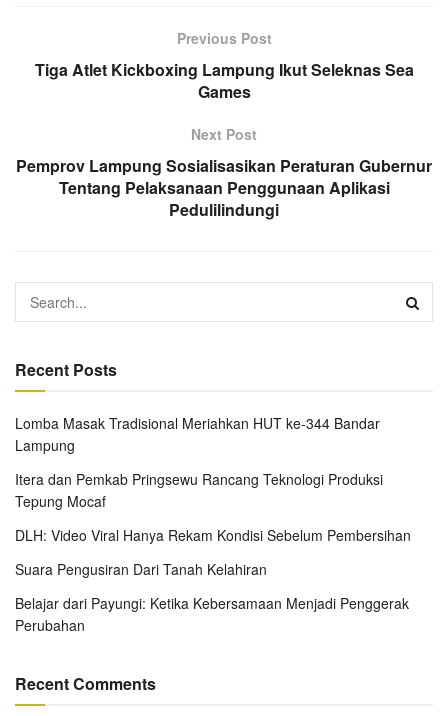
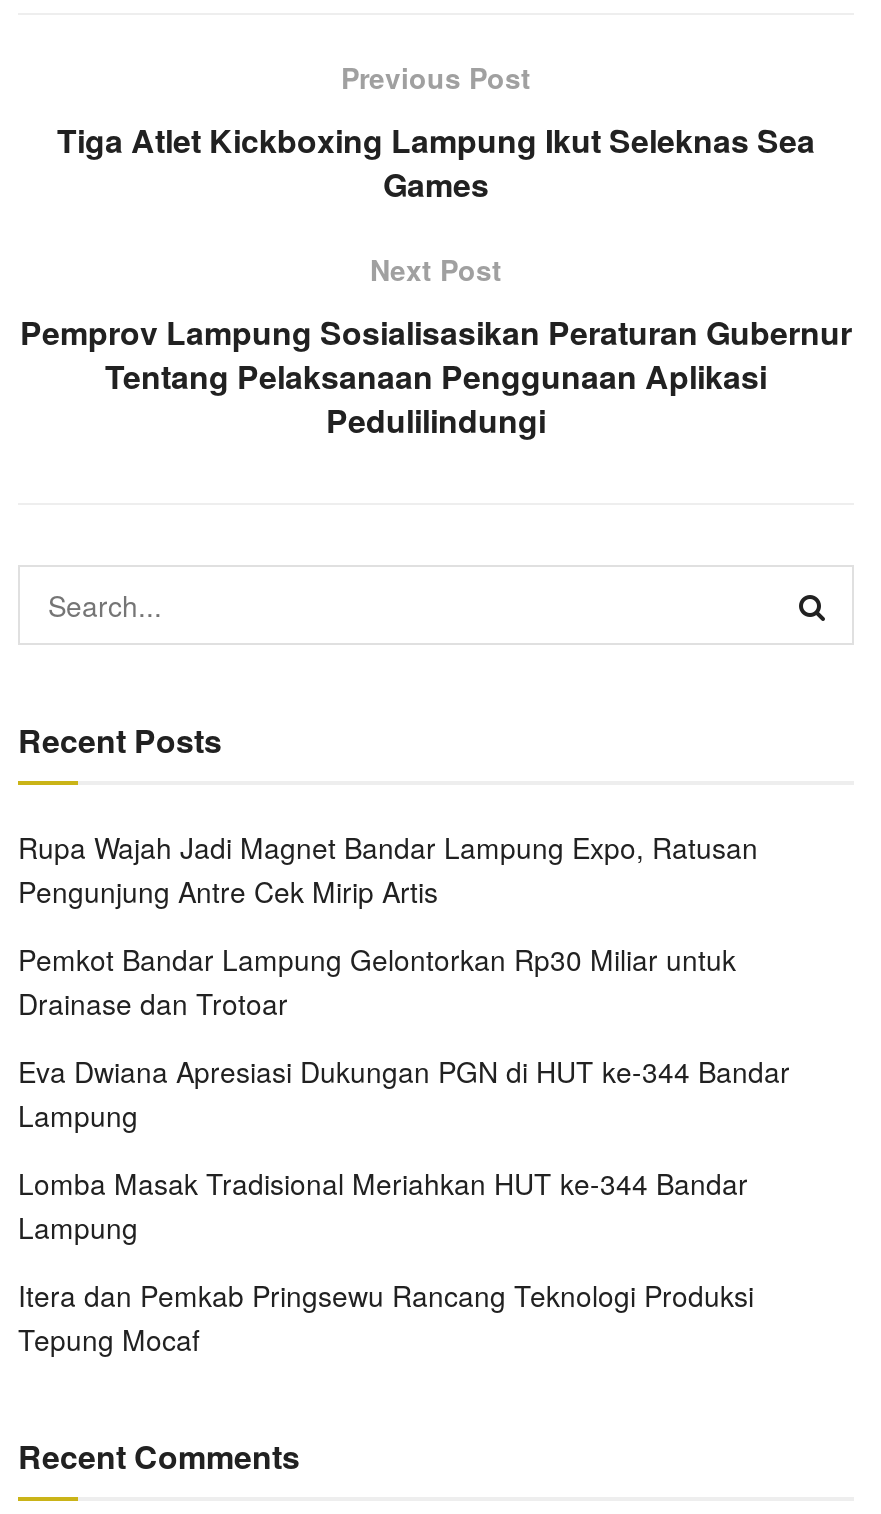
+ Rupa Wajah Jadi Magnet Bandar Lampung Expo, Ratusan
+ Pengunjung Antre Cek Mirip Artis
+ Pemkot Bandar Lampung Gelontorkan Rp30 Miliar untuk
+ Drainase dan Trotoar
+ Eva Dwiana Apresiasi Dukungan PGN di HUT ke-344 Bandar
+ Lampung

moved down: Lomba Masak Tradisional Meriahkan HUT ke-344 Bandar | Lampung | Itera dan Pemkab Pringsewu Rancang Teknologi Produksi | Tepung Mocaf

- DLH: Video Viral Hanya Rekam Kondisi Sebelum Pembersihan
- Suara Pengusiran Dari Tanah Kelahiran
- Belajar dari Payungi: Ketika Kebersamaan Menjadi Penggerak
- Perubahan
